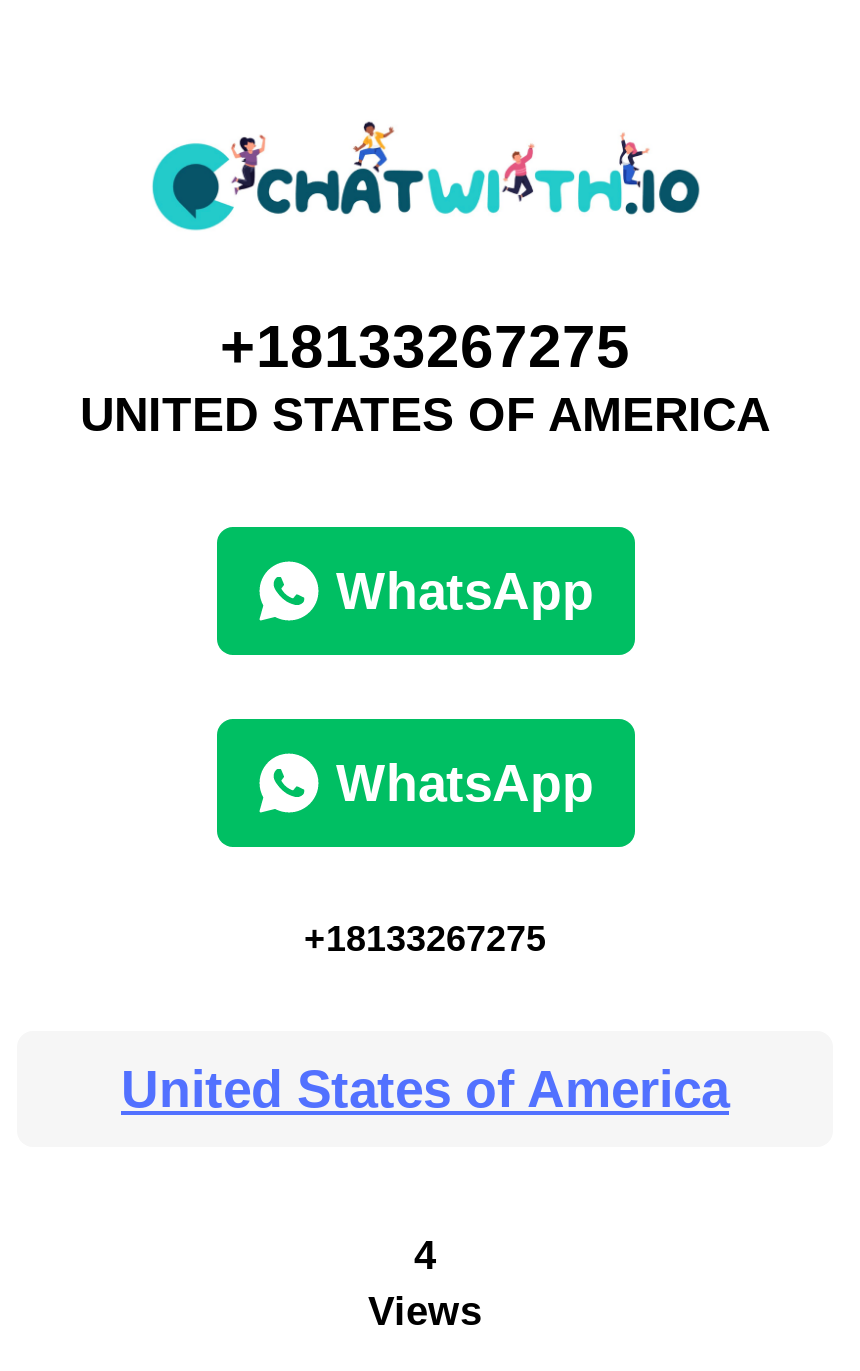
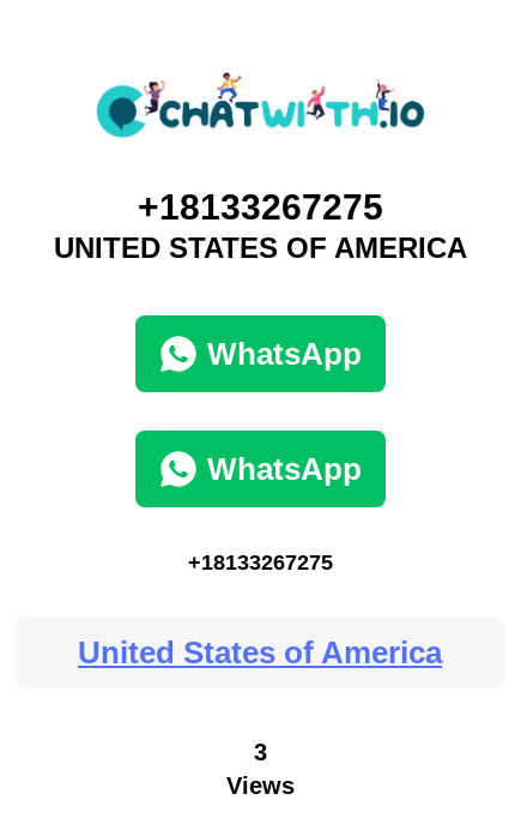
- 4
+ 3
